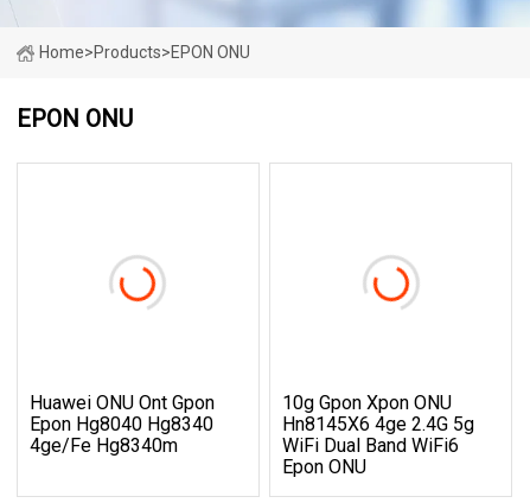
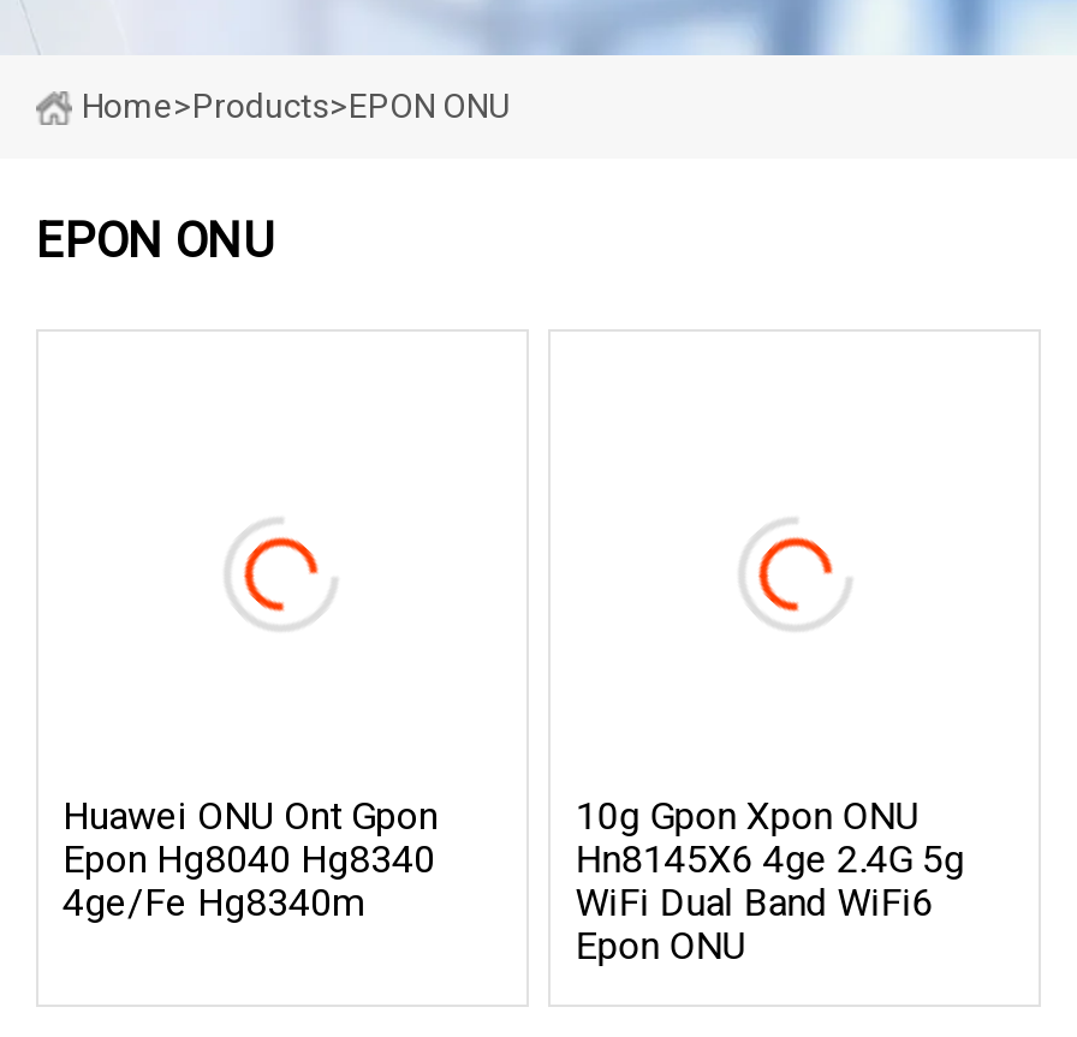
- [image]
+ [image]

- [image]
+ [image]
